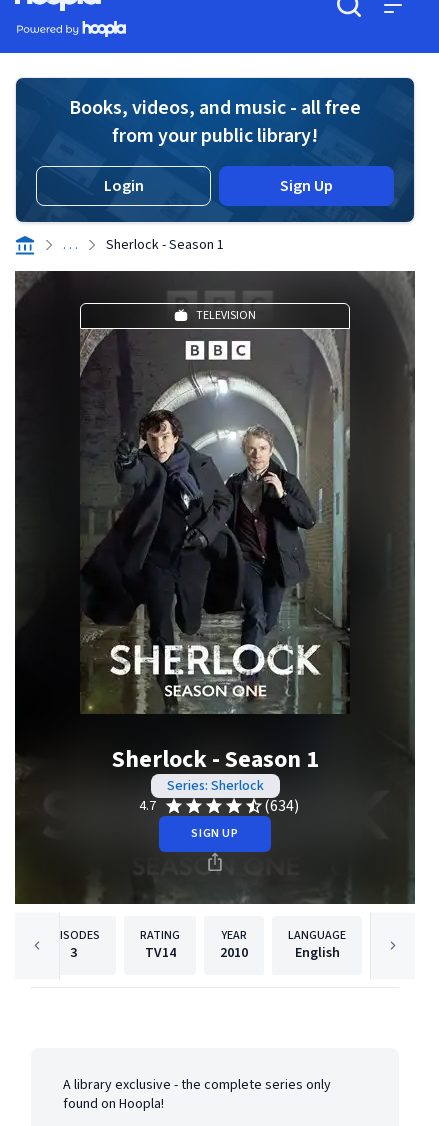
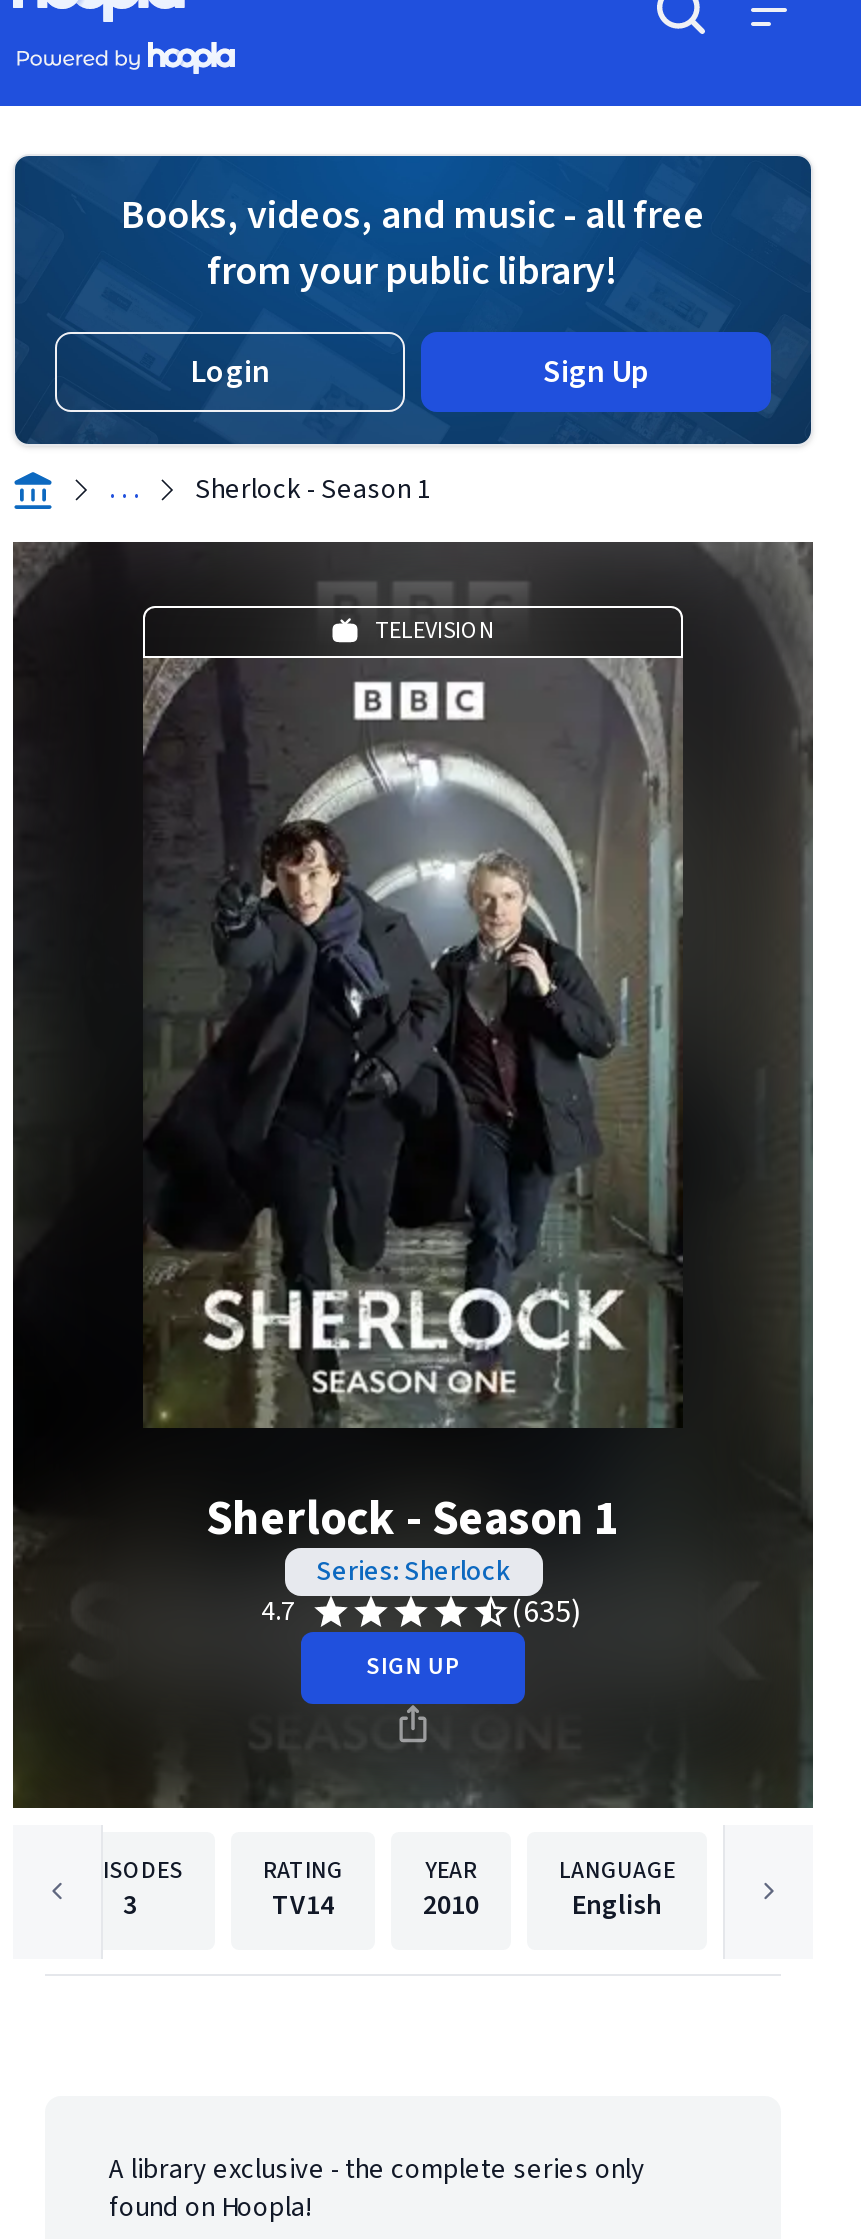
- (634)
+ (635)
